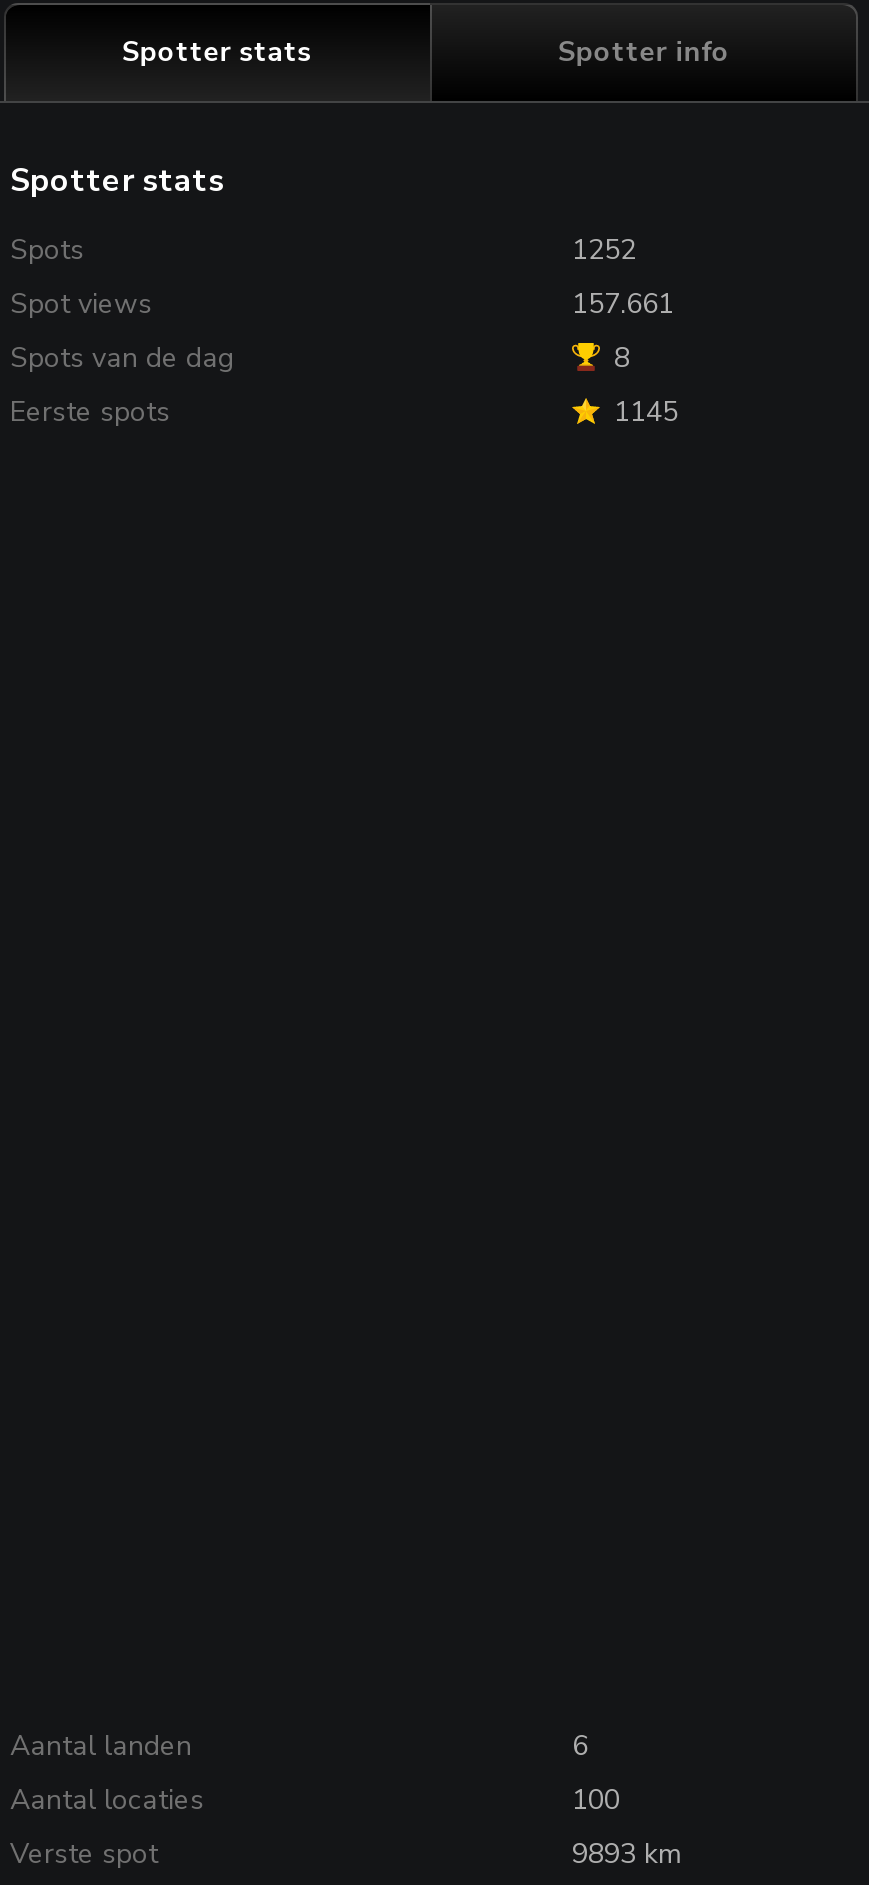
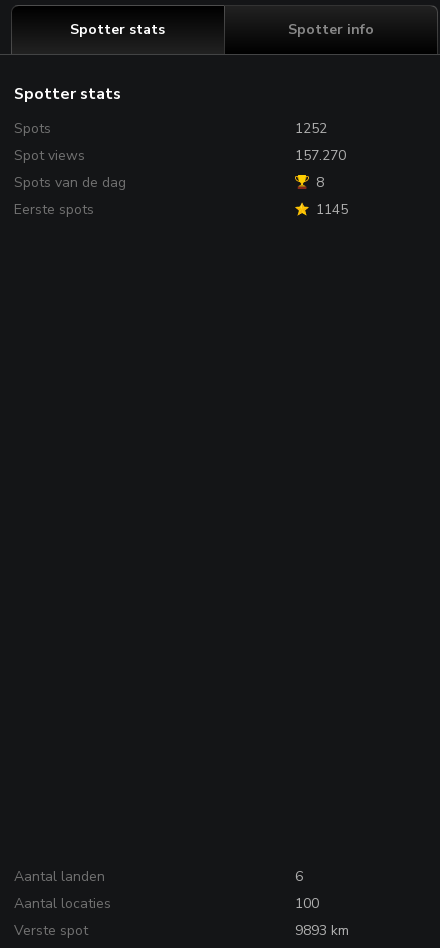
- 157.661
+ 157.270
